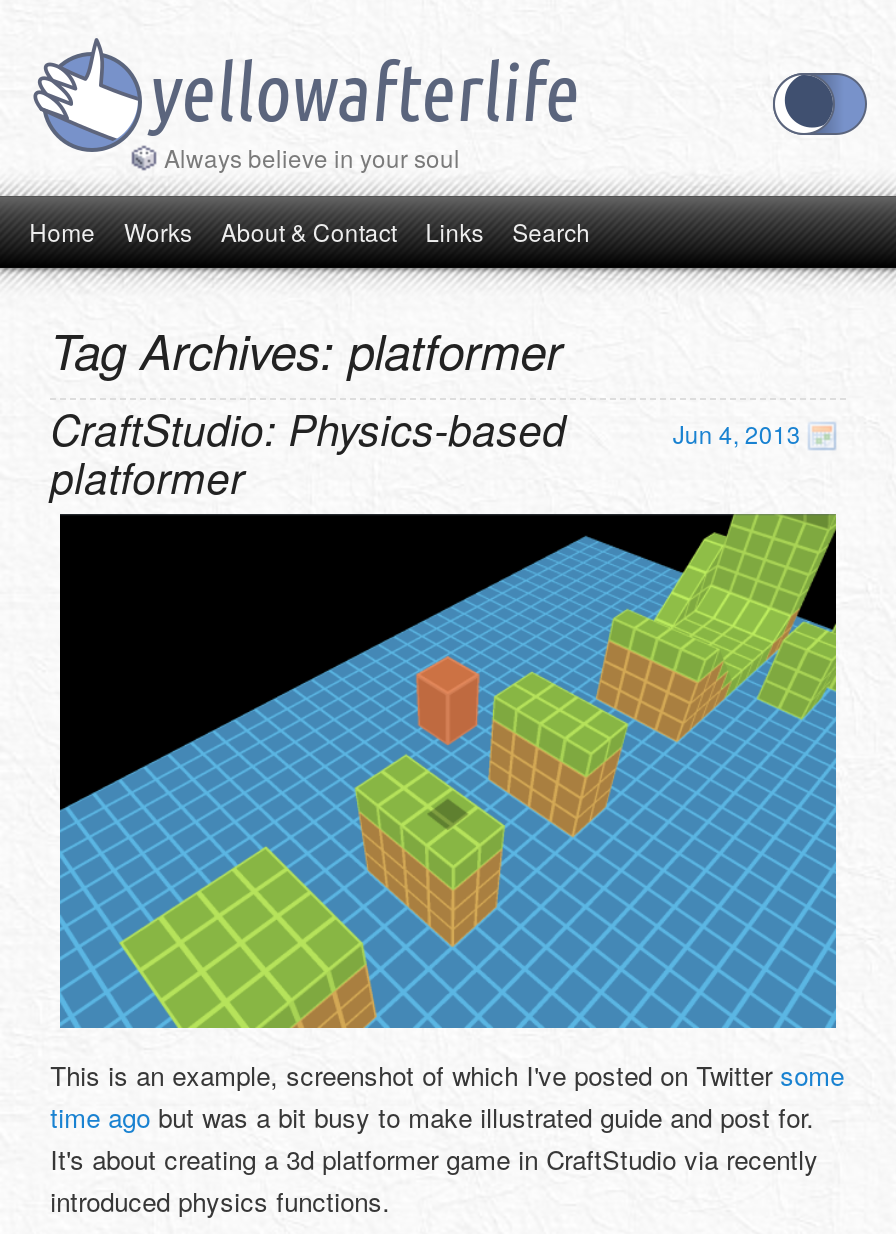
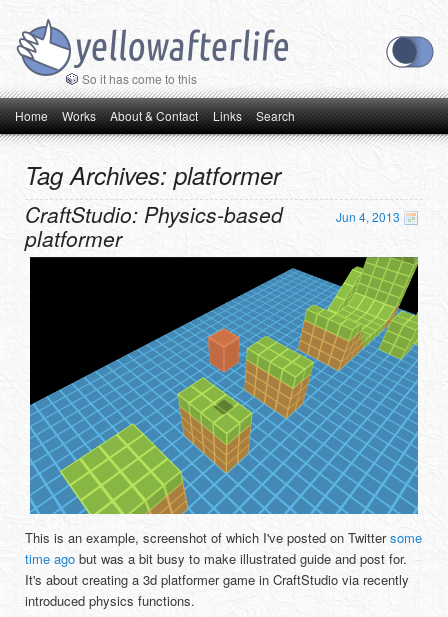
- Always believe in your soul
+ So it has come to this
